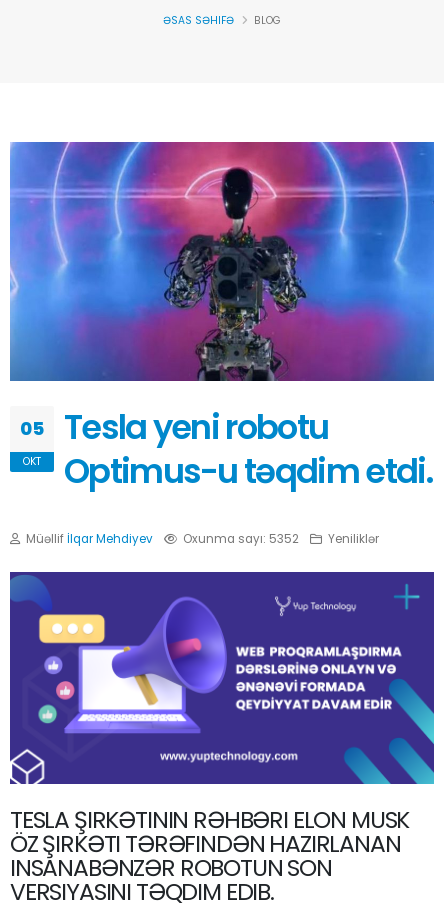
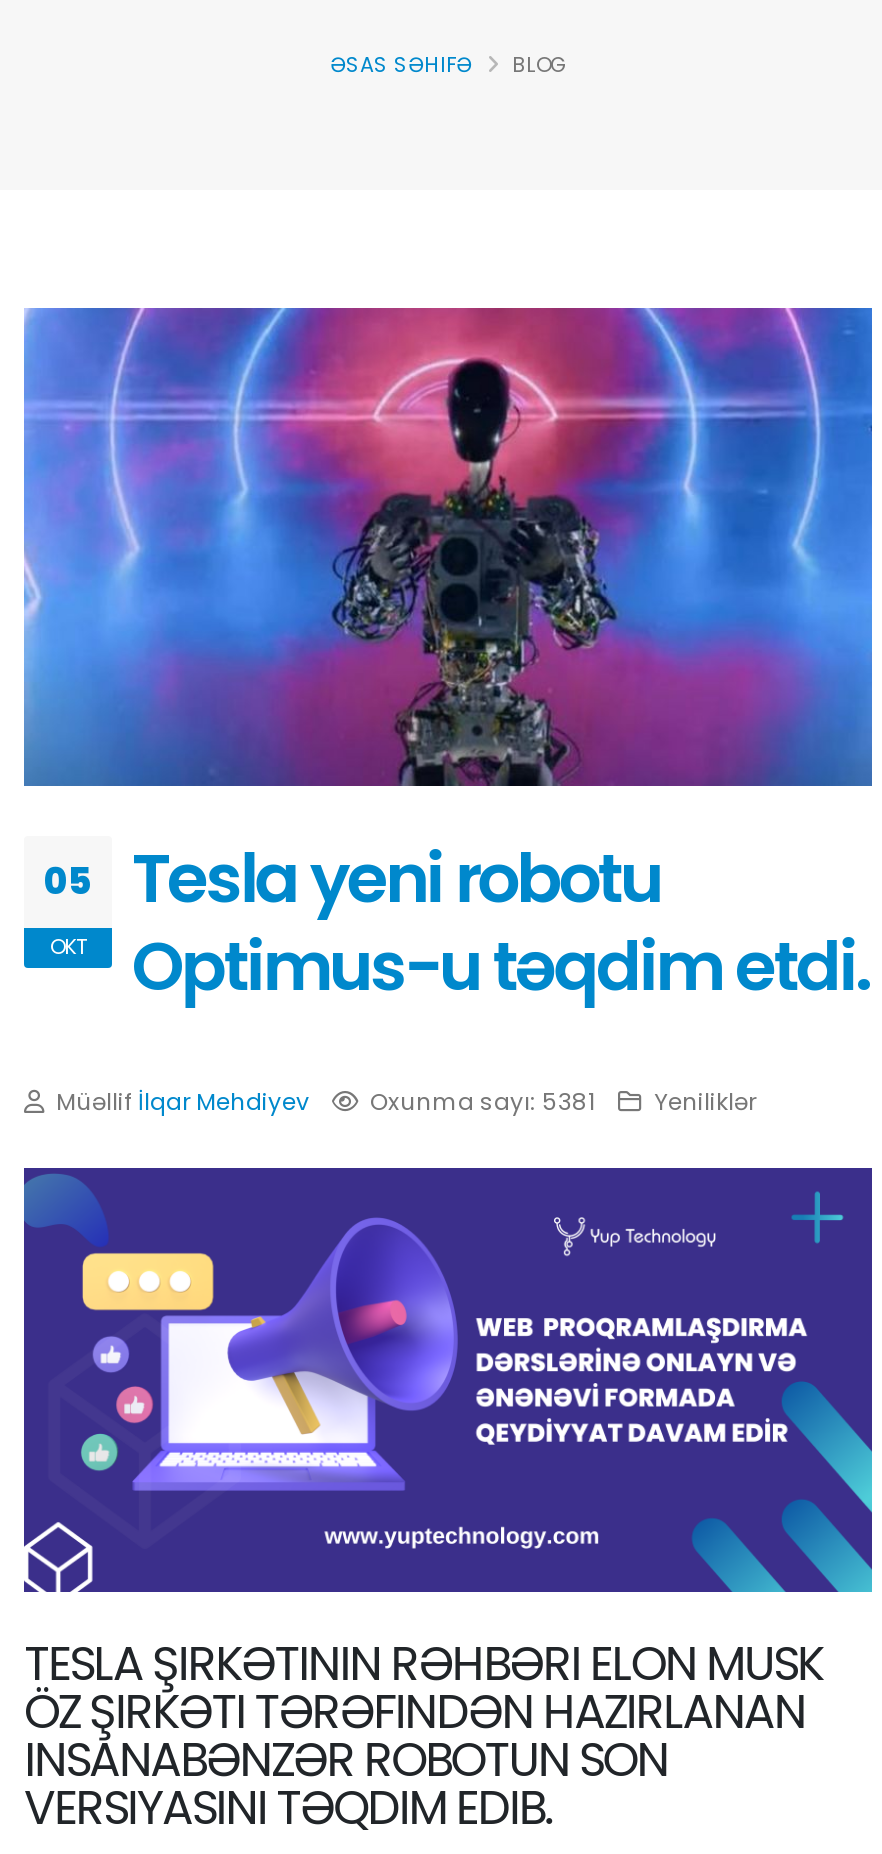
- Müəllif İlqar Mehdiyev Oxunma sayı: 5352 Yeniliklər
+ Müəllif İlqar Mehdiyev Oxunma sayı: 5381 Yeniliklər
